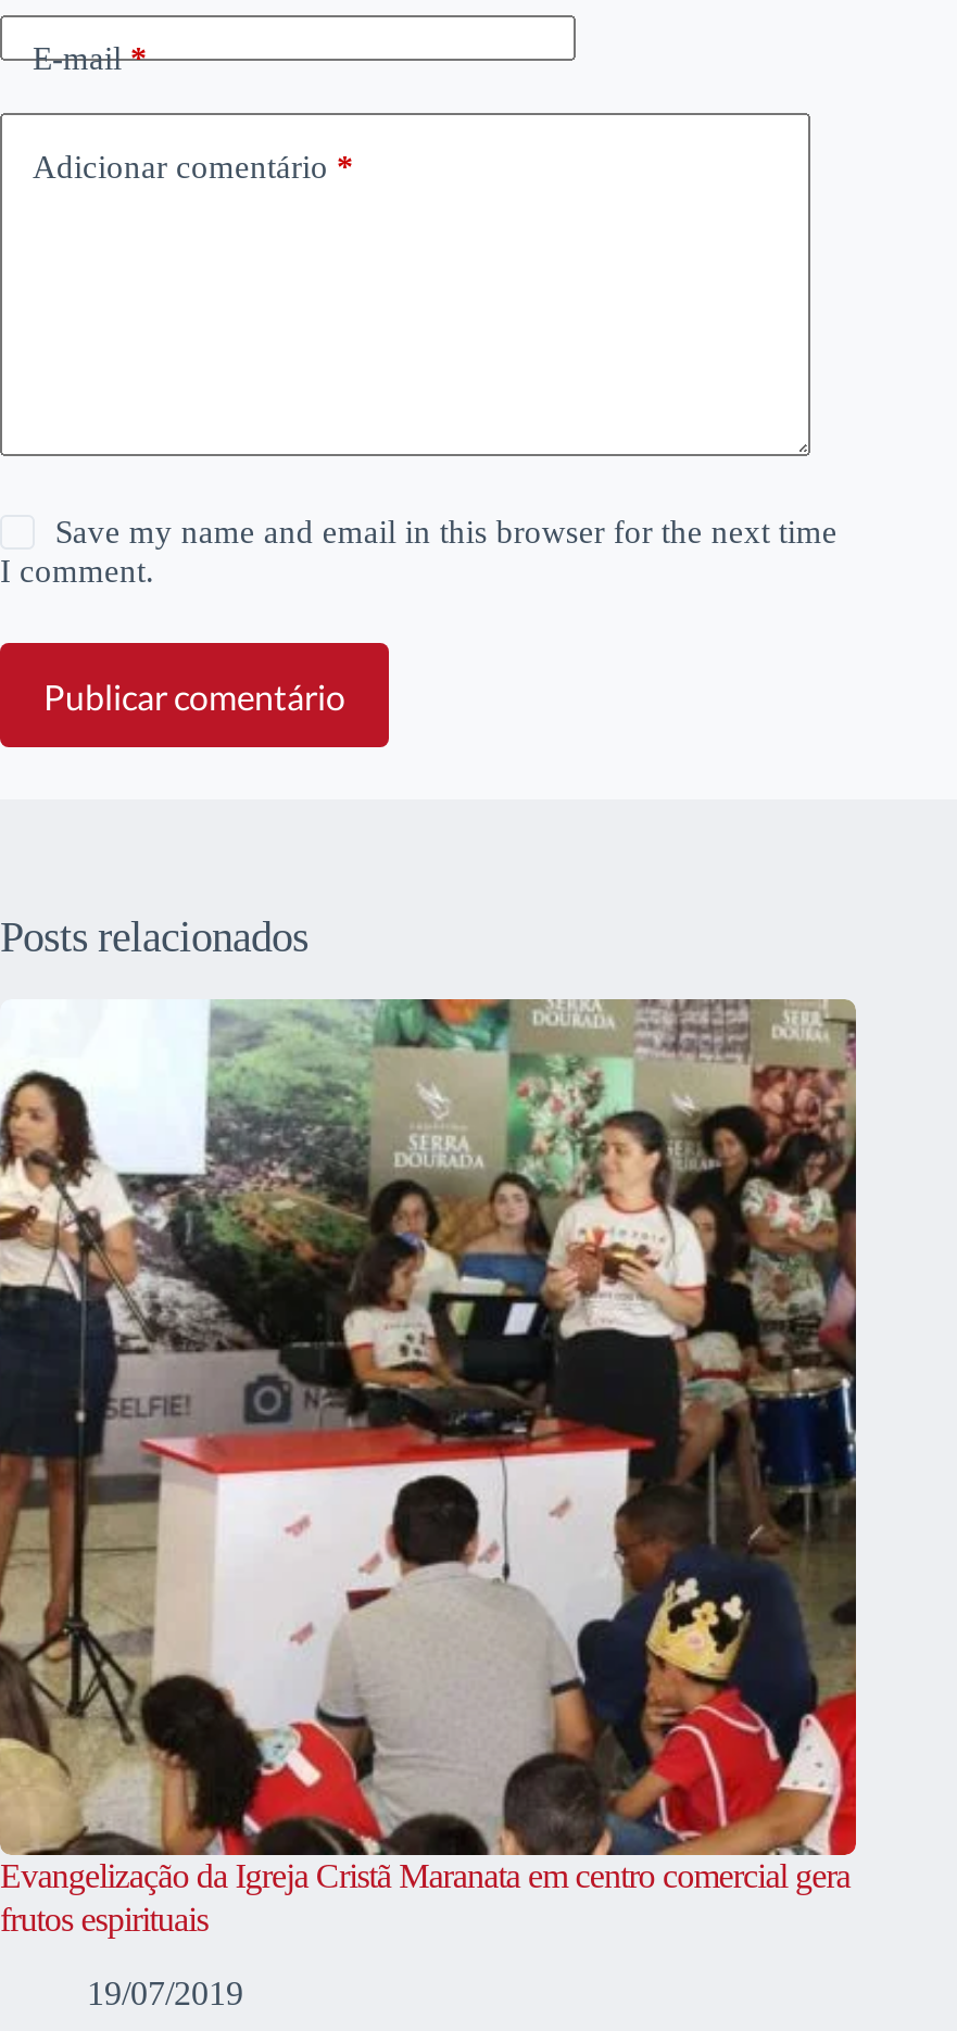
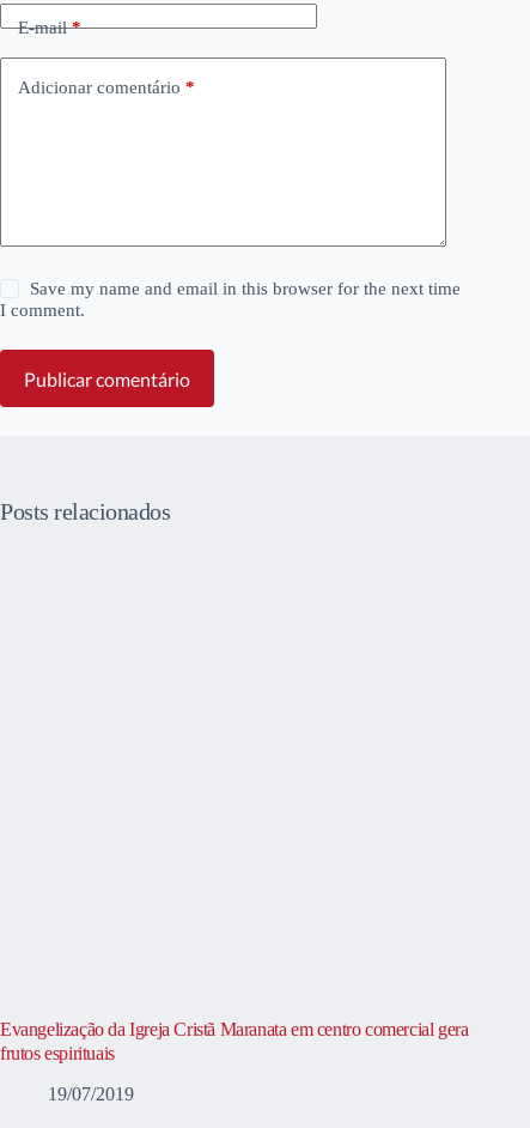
- [image]
